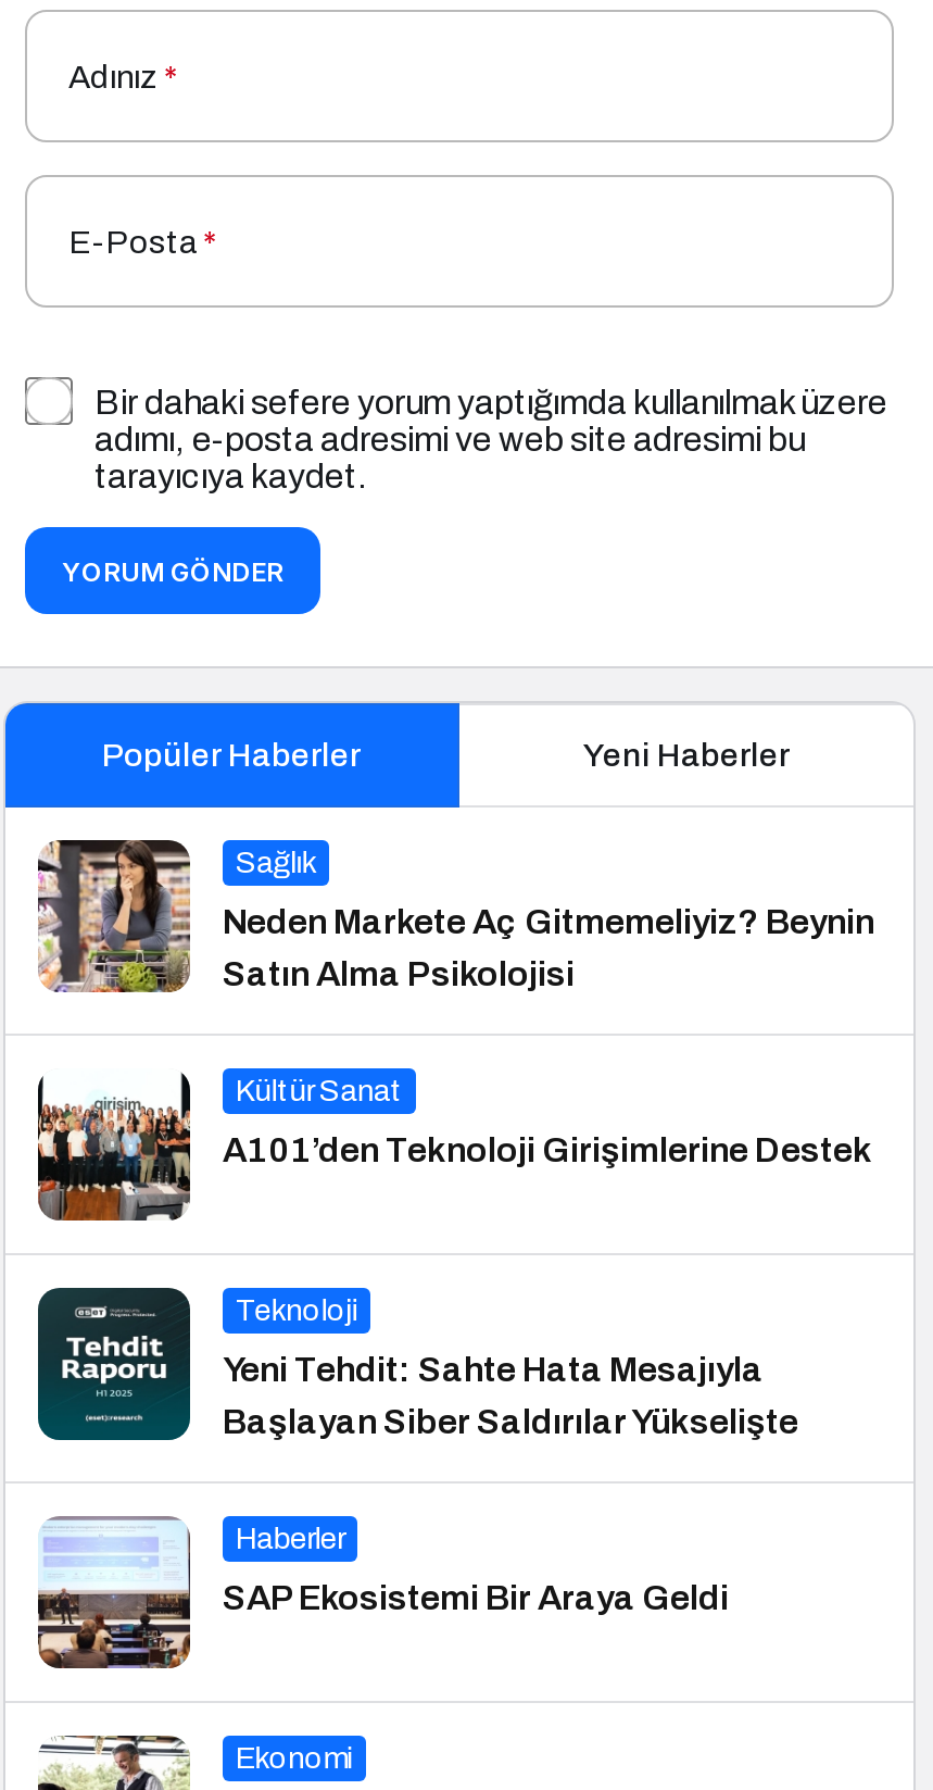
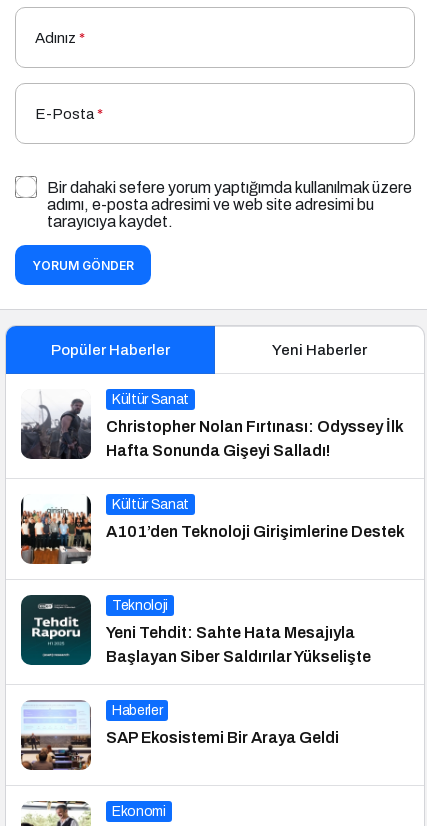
- [image]
- Neden Markete Aç Gitmemeliyiz? Beynin
- Satın Alma Psikolojisi
+ [image]
+ Christopher Nolan Fırtınası: Odyssey İlk
+ Hafta Sonunda Gişeyi Salladı!

- Sağlık
+ Kültür Sanat
